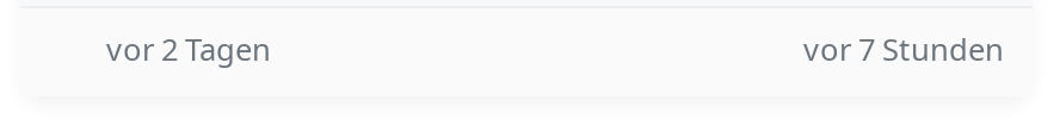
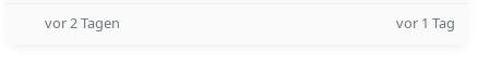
- vor 7 Stunden
+ vor 1 Tag
